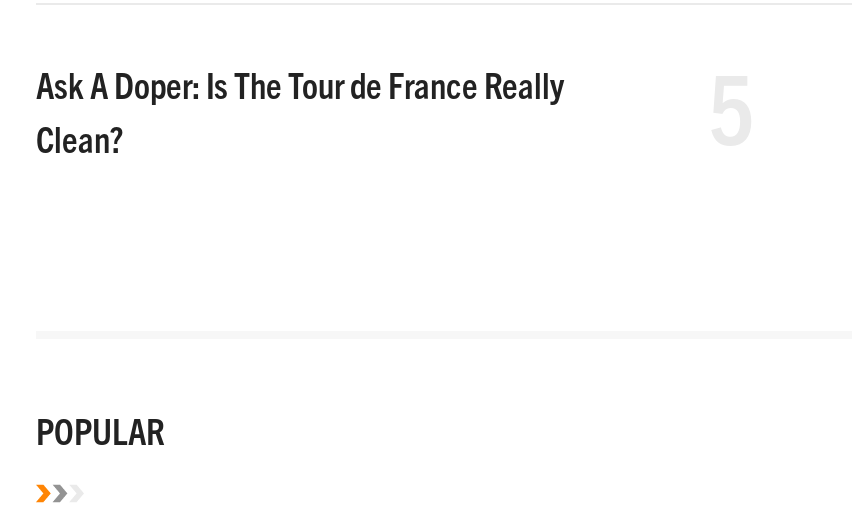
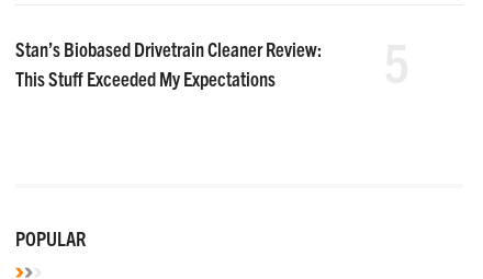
- Ask A Doper: Is The Tour de France Really
- Clean?
+ Stan’s Biobased Drivetrain Cleaner Review:
+ This Stuff Exceeded My Expectations
